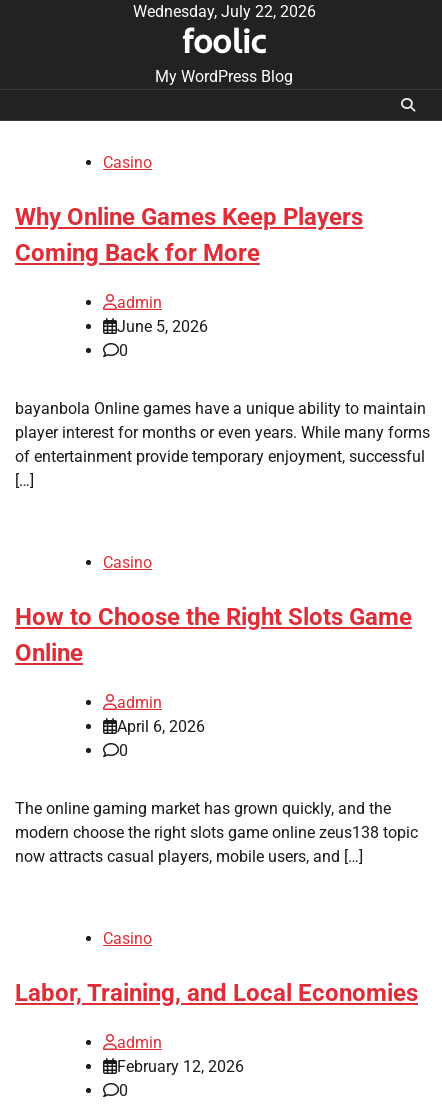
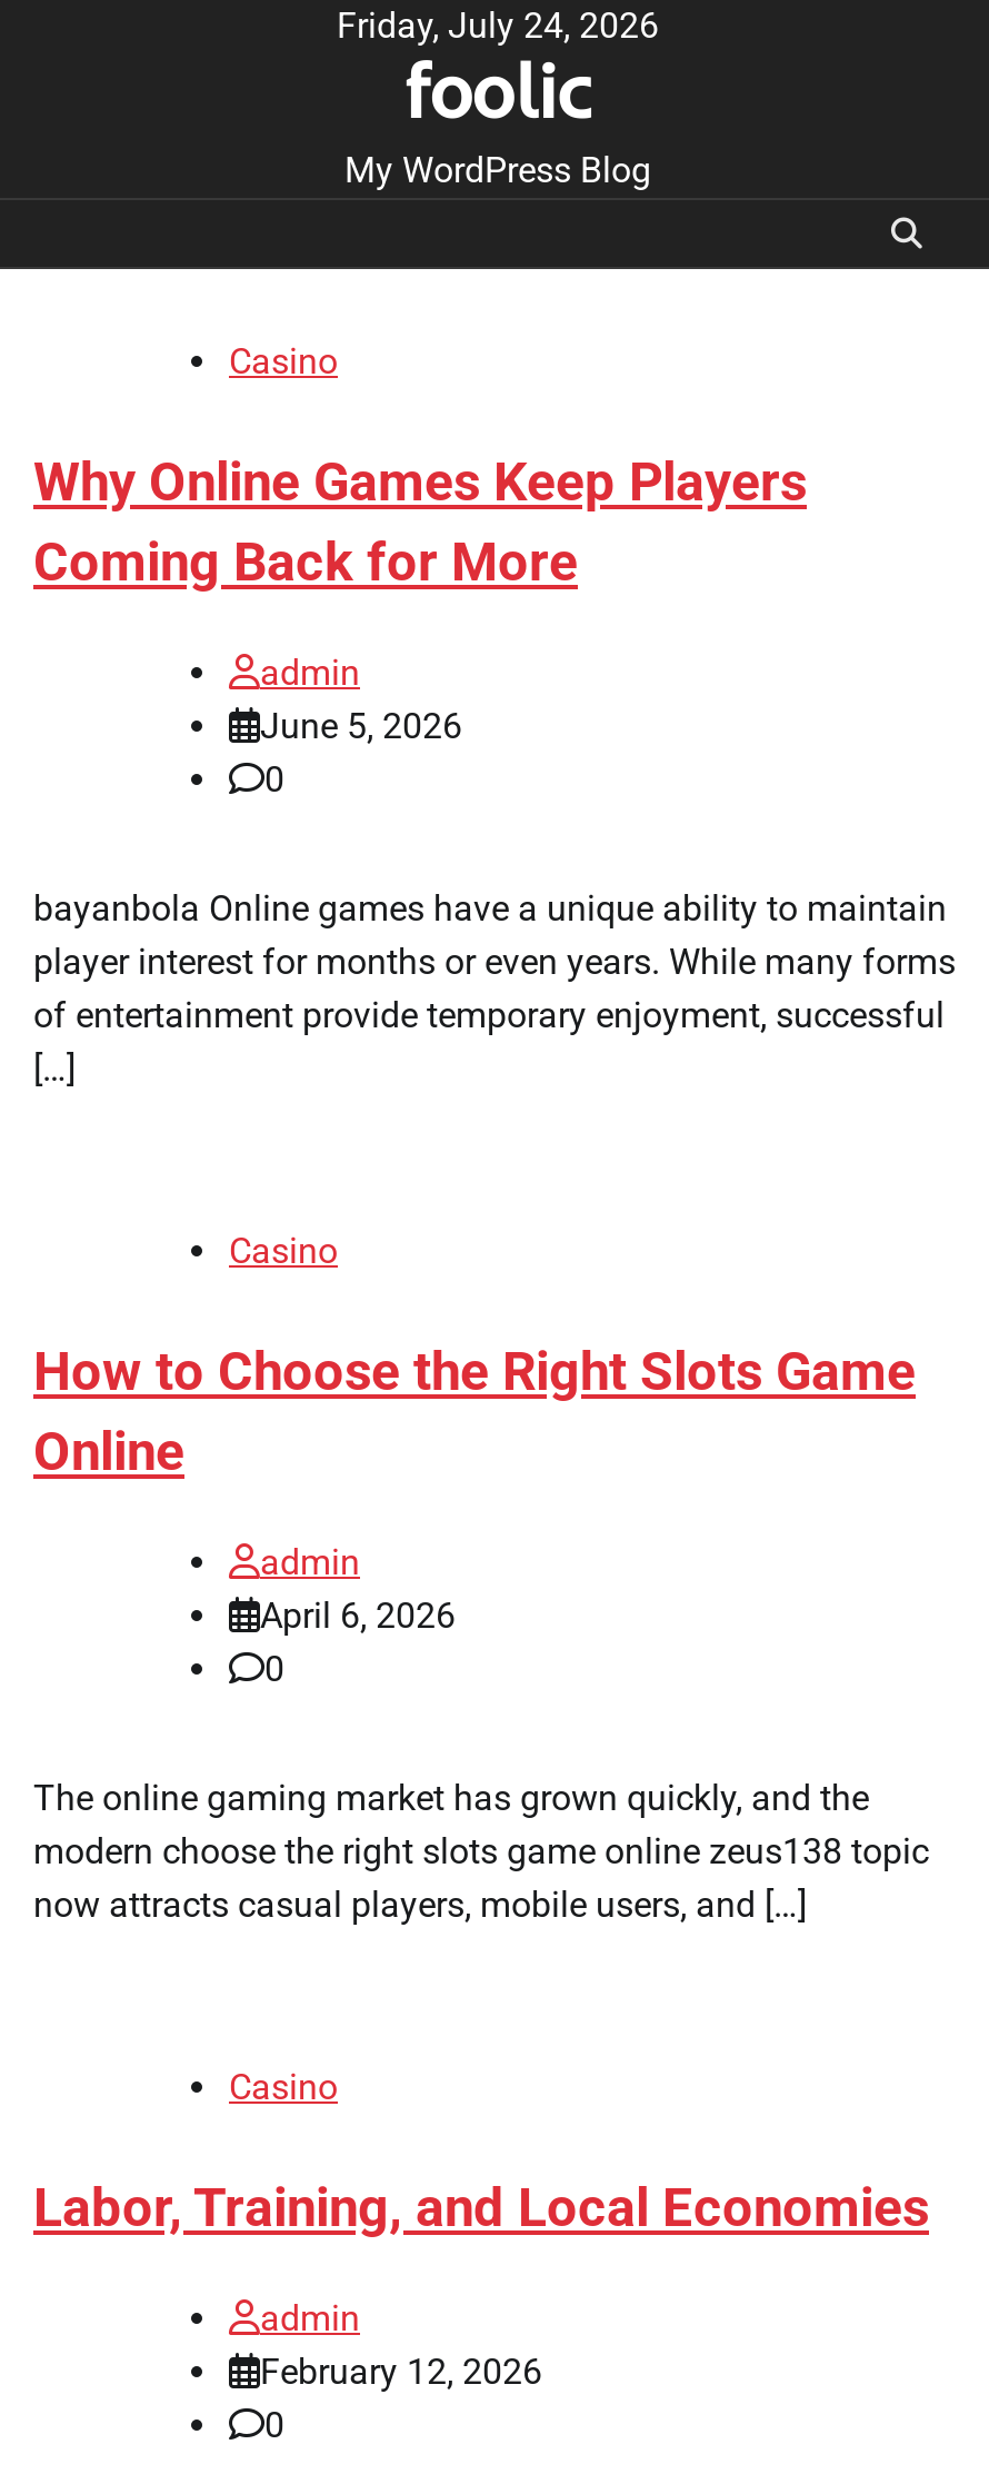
- Wednesday, July 22, 2026
+ Friday, July 24, 2026
